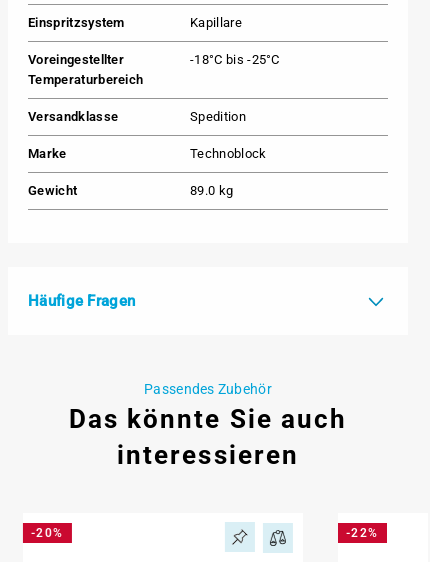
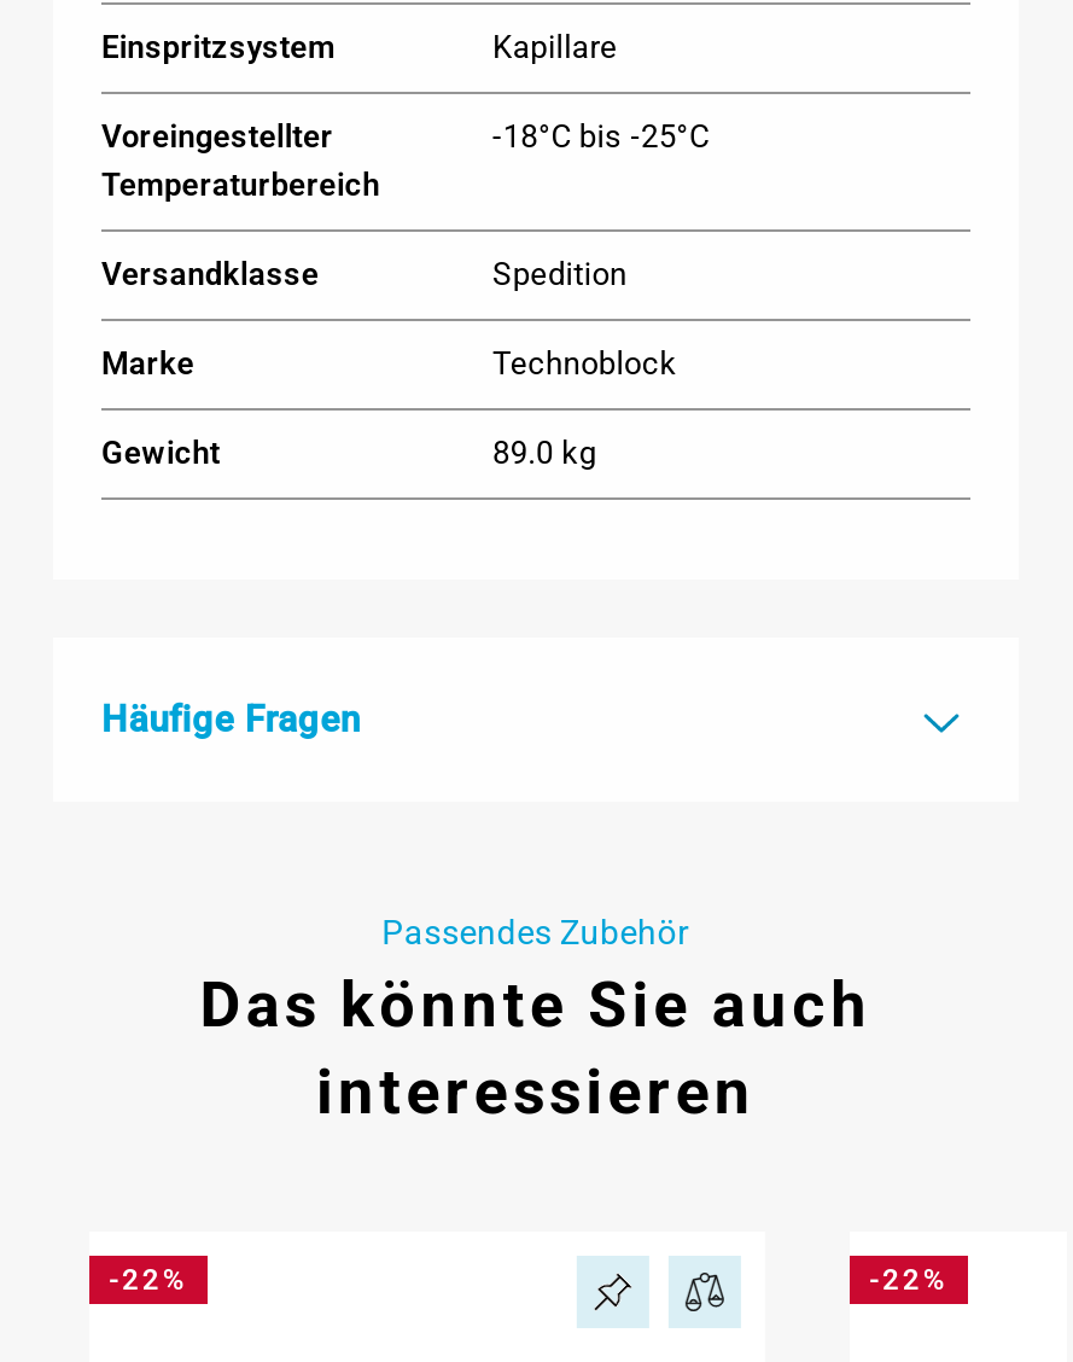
- -20%
+ -22%
